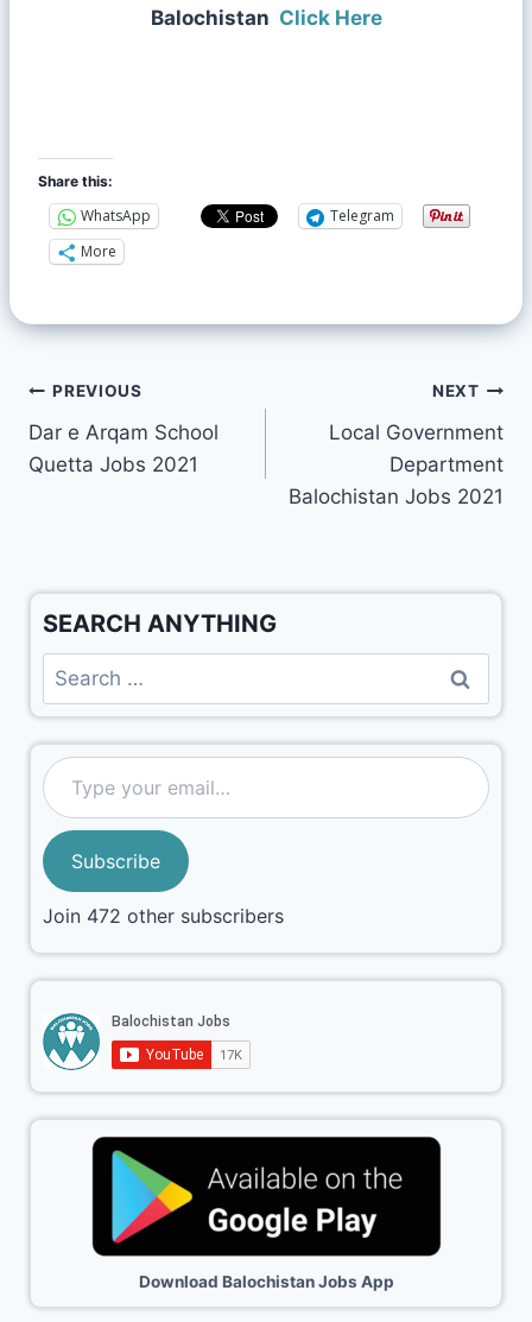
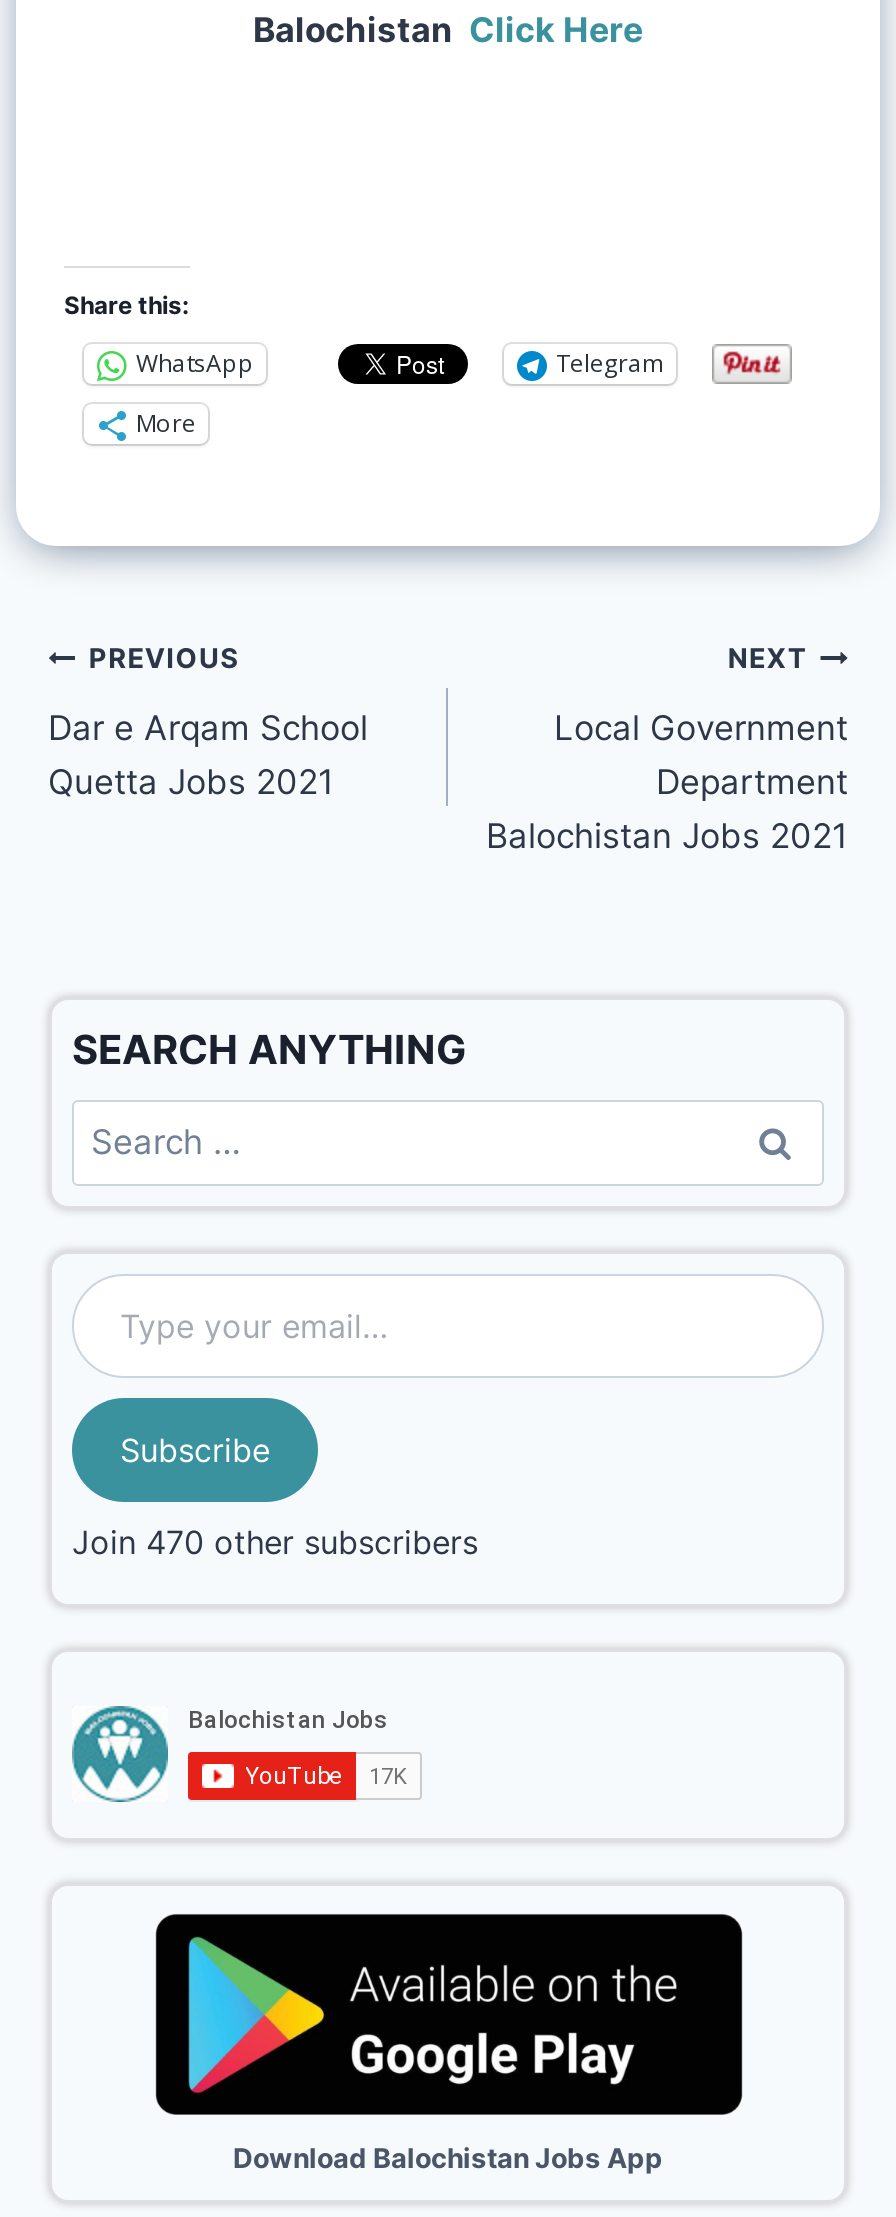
- Join 472 other subscribers
+ Join 470 other subscribers
